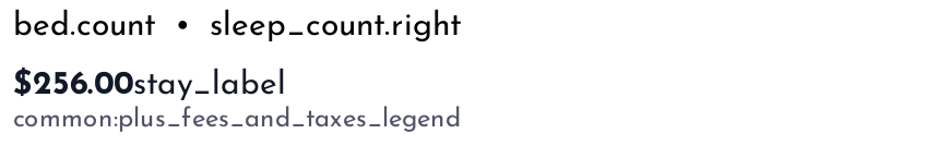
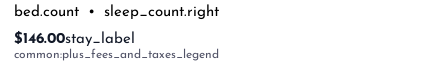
- $256.00stay_label
+ $146.00stay_label
